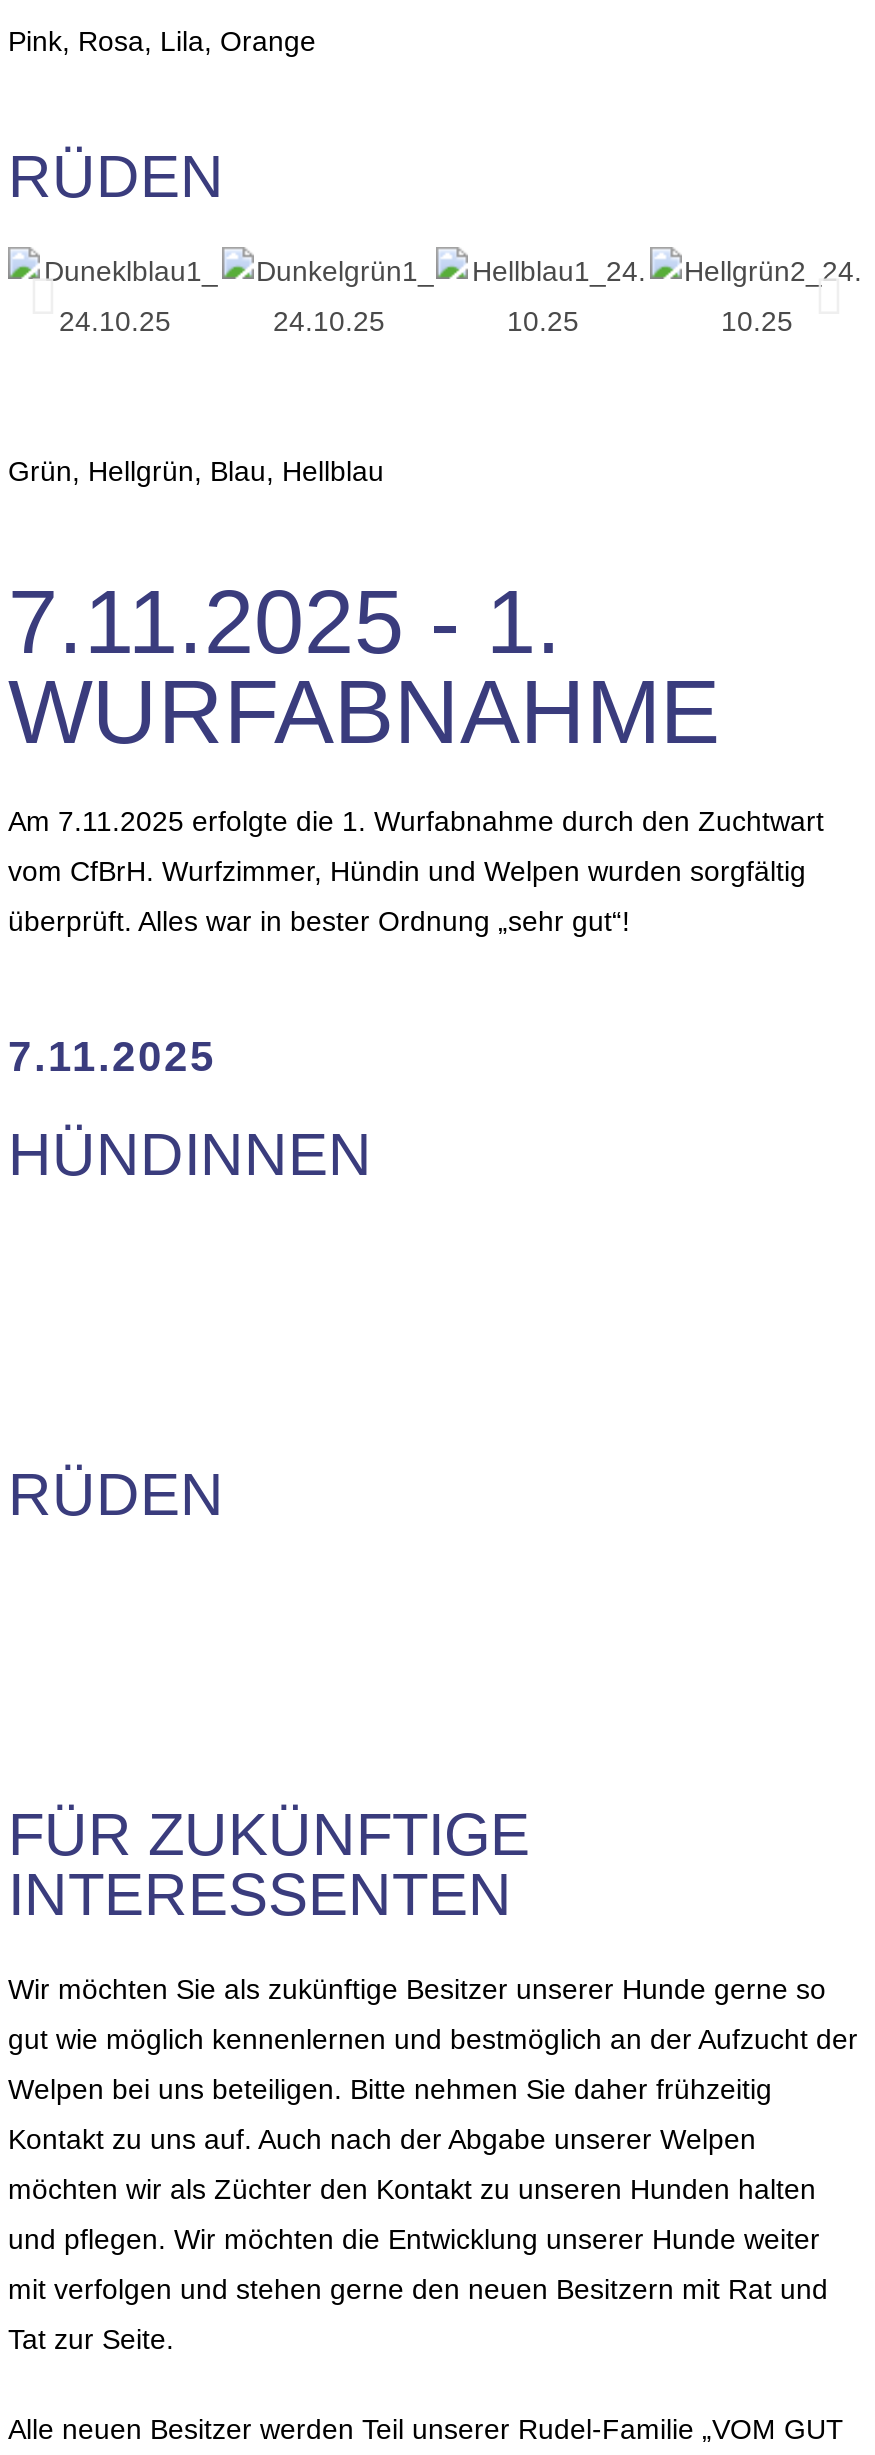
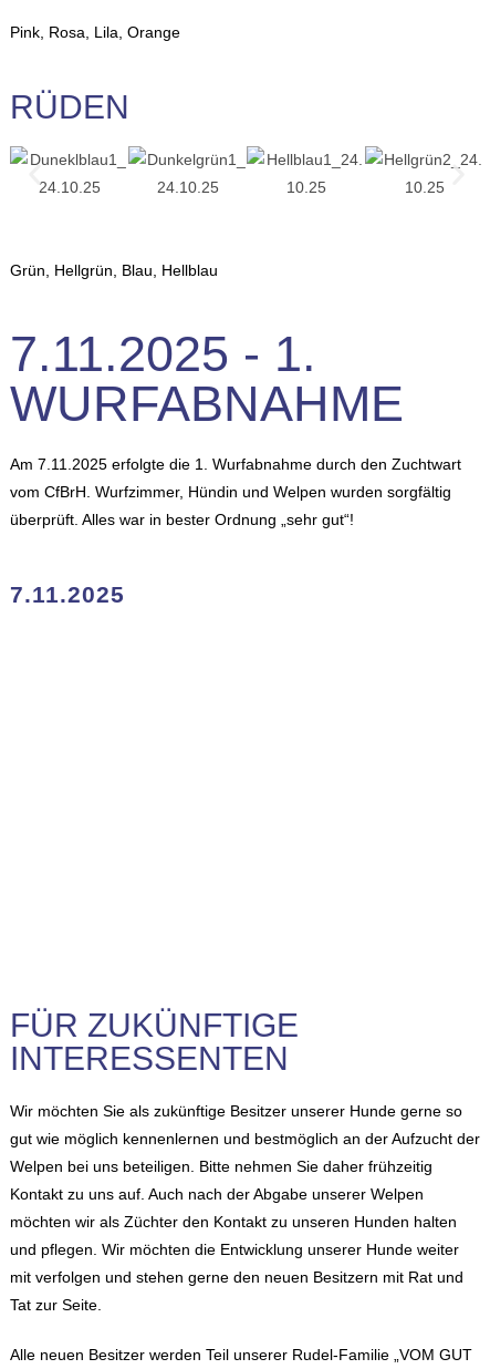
- HÜNDINNEN

- RÜDEN
